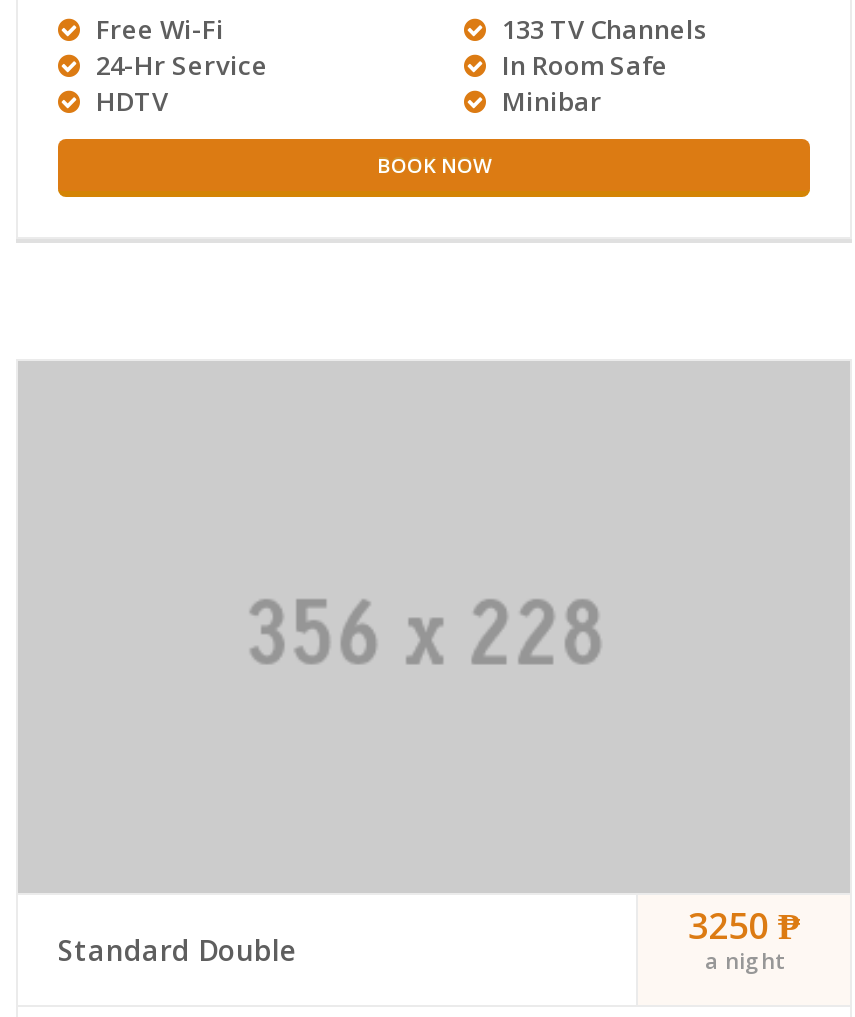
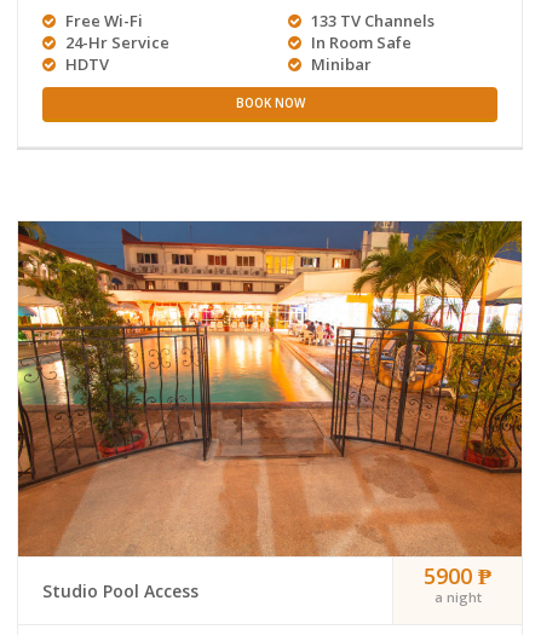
+ [image]

- 3250 ₱
+ 5900 ₱

- Standard Double
+ Studio Pool Access
